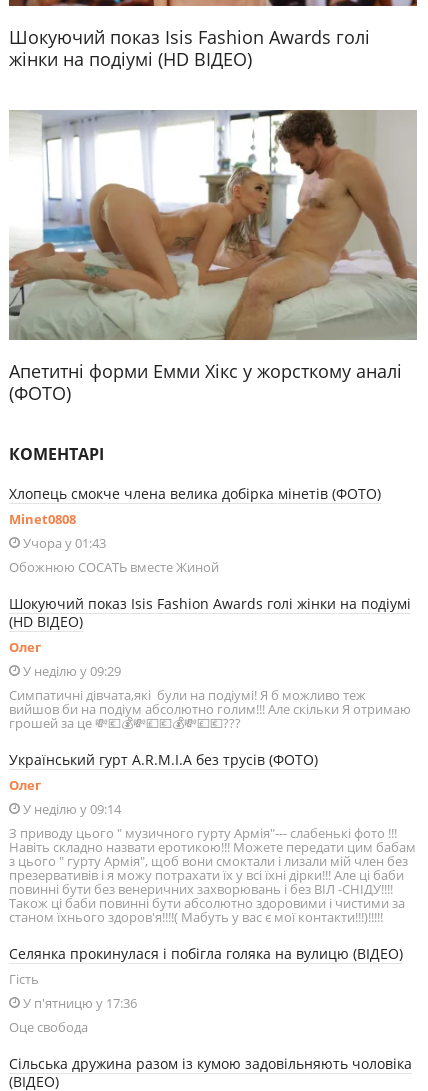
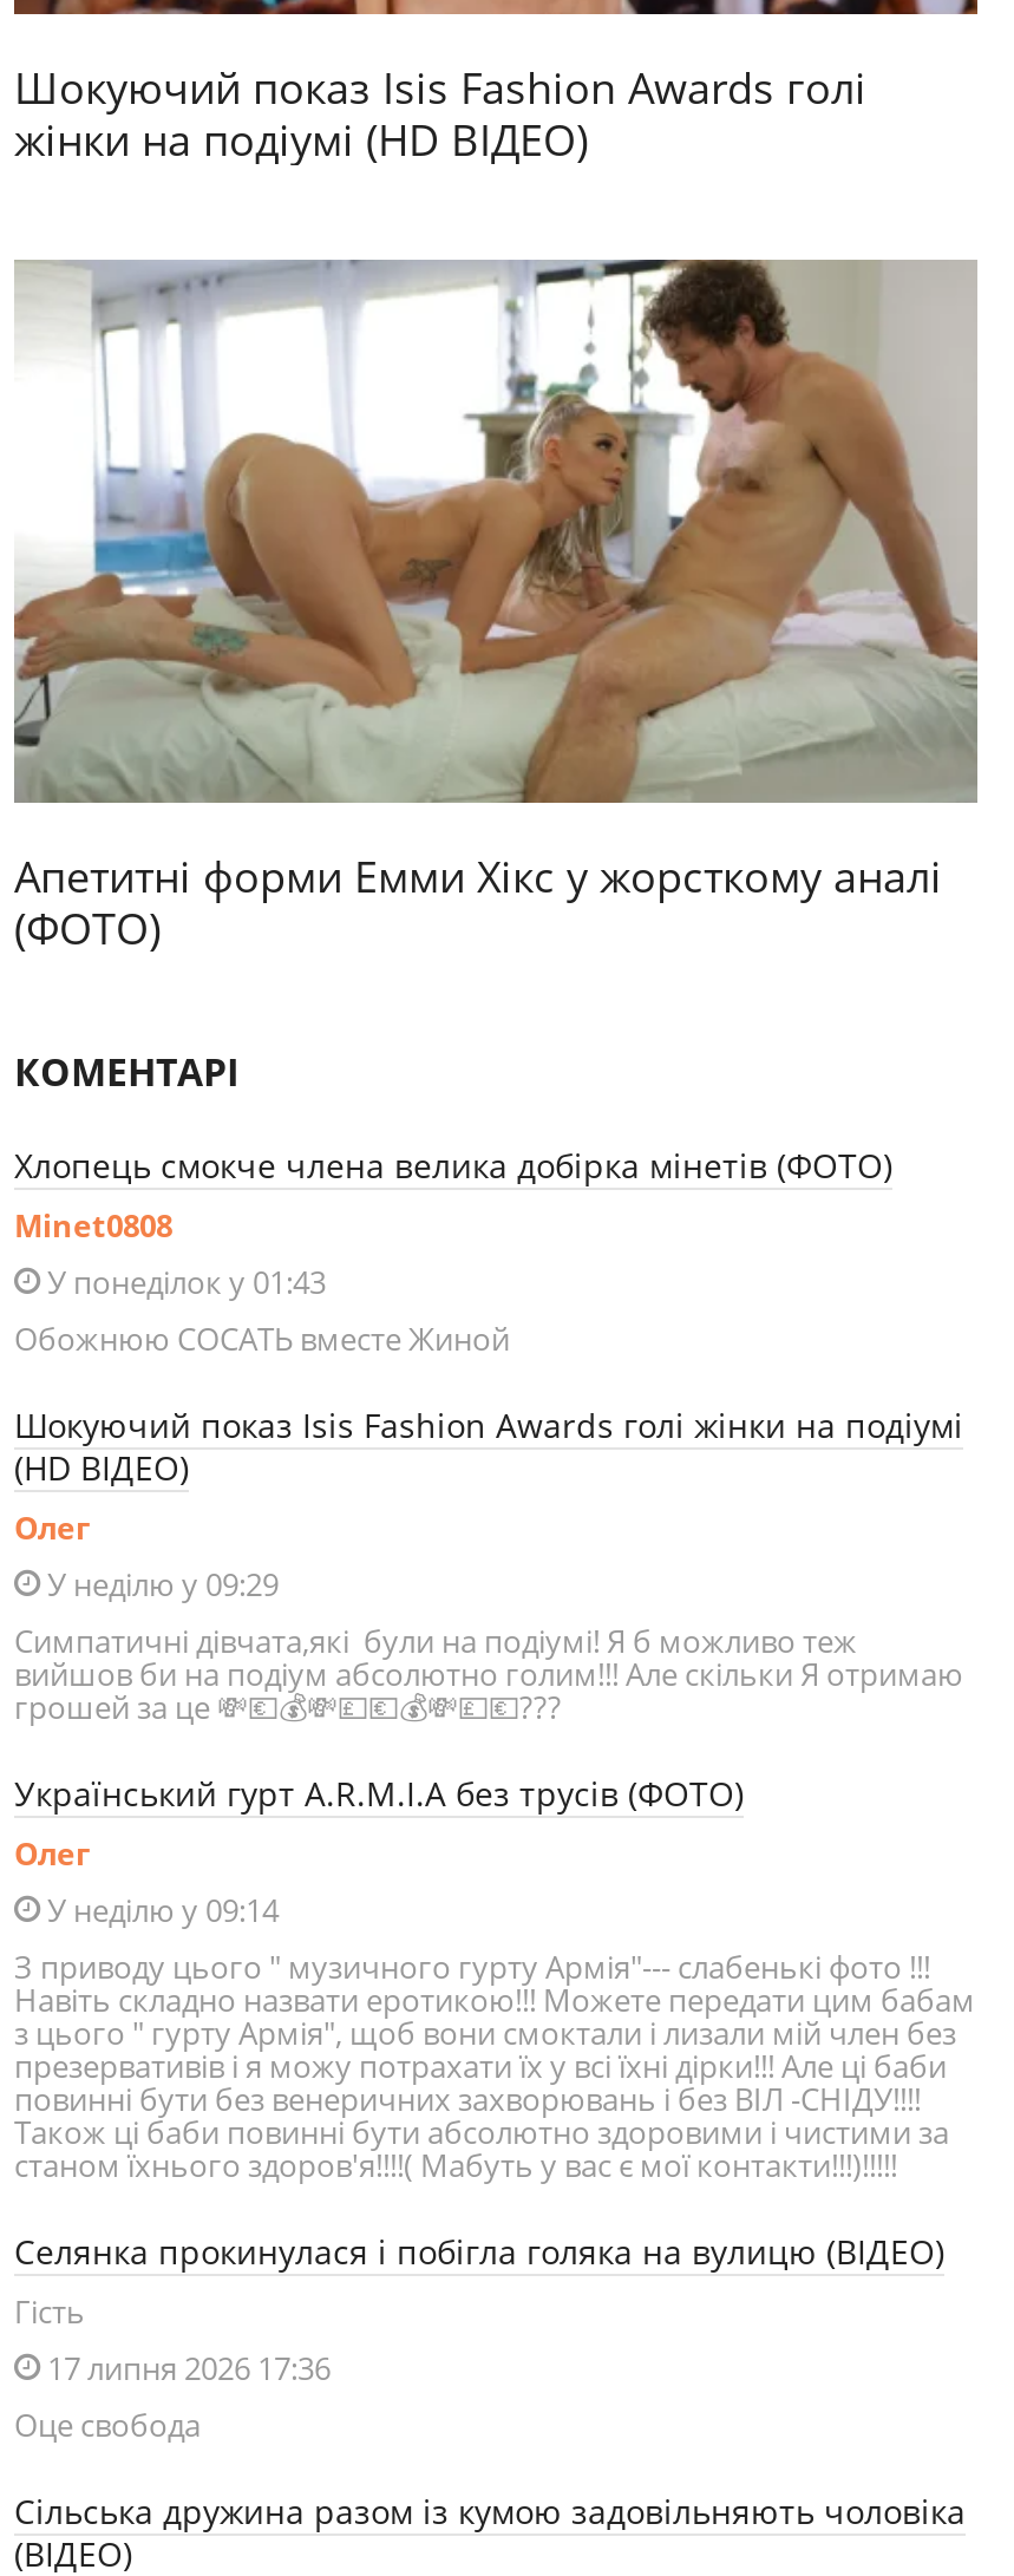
- Учора у 01:43
+ У понеділок у 01:43

- У п'ятницю у 17:36
+ 17 липня 2026 17:36
